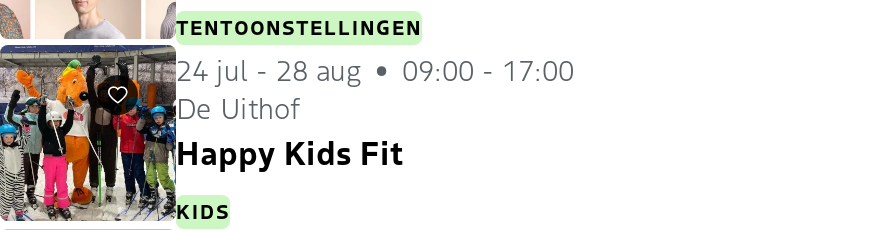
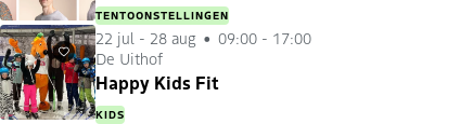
- 24 jul - 28 aug 09:00 - 17:00
+ 22 jul - 28 aug 09:00 - 17:00
